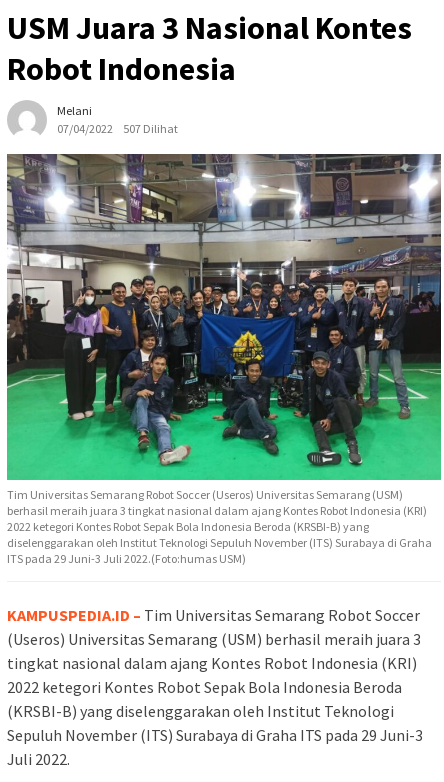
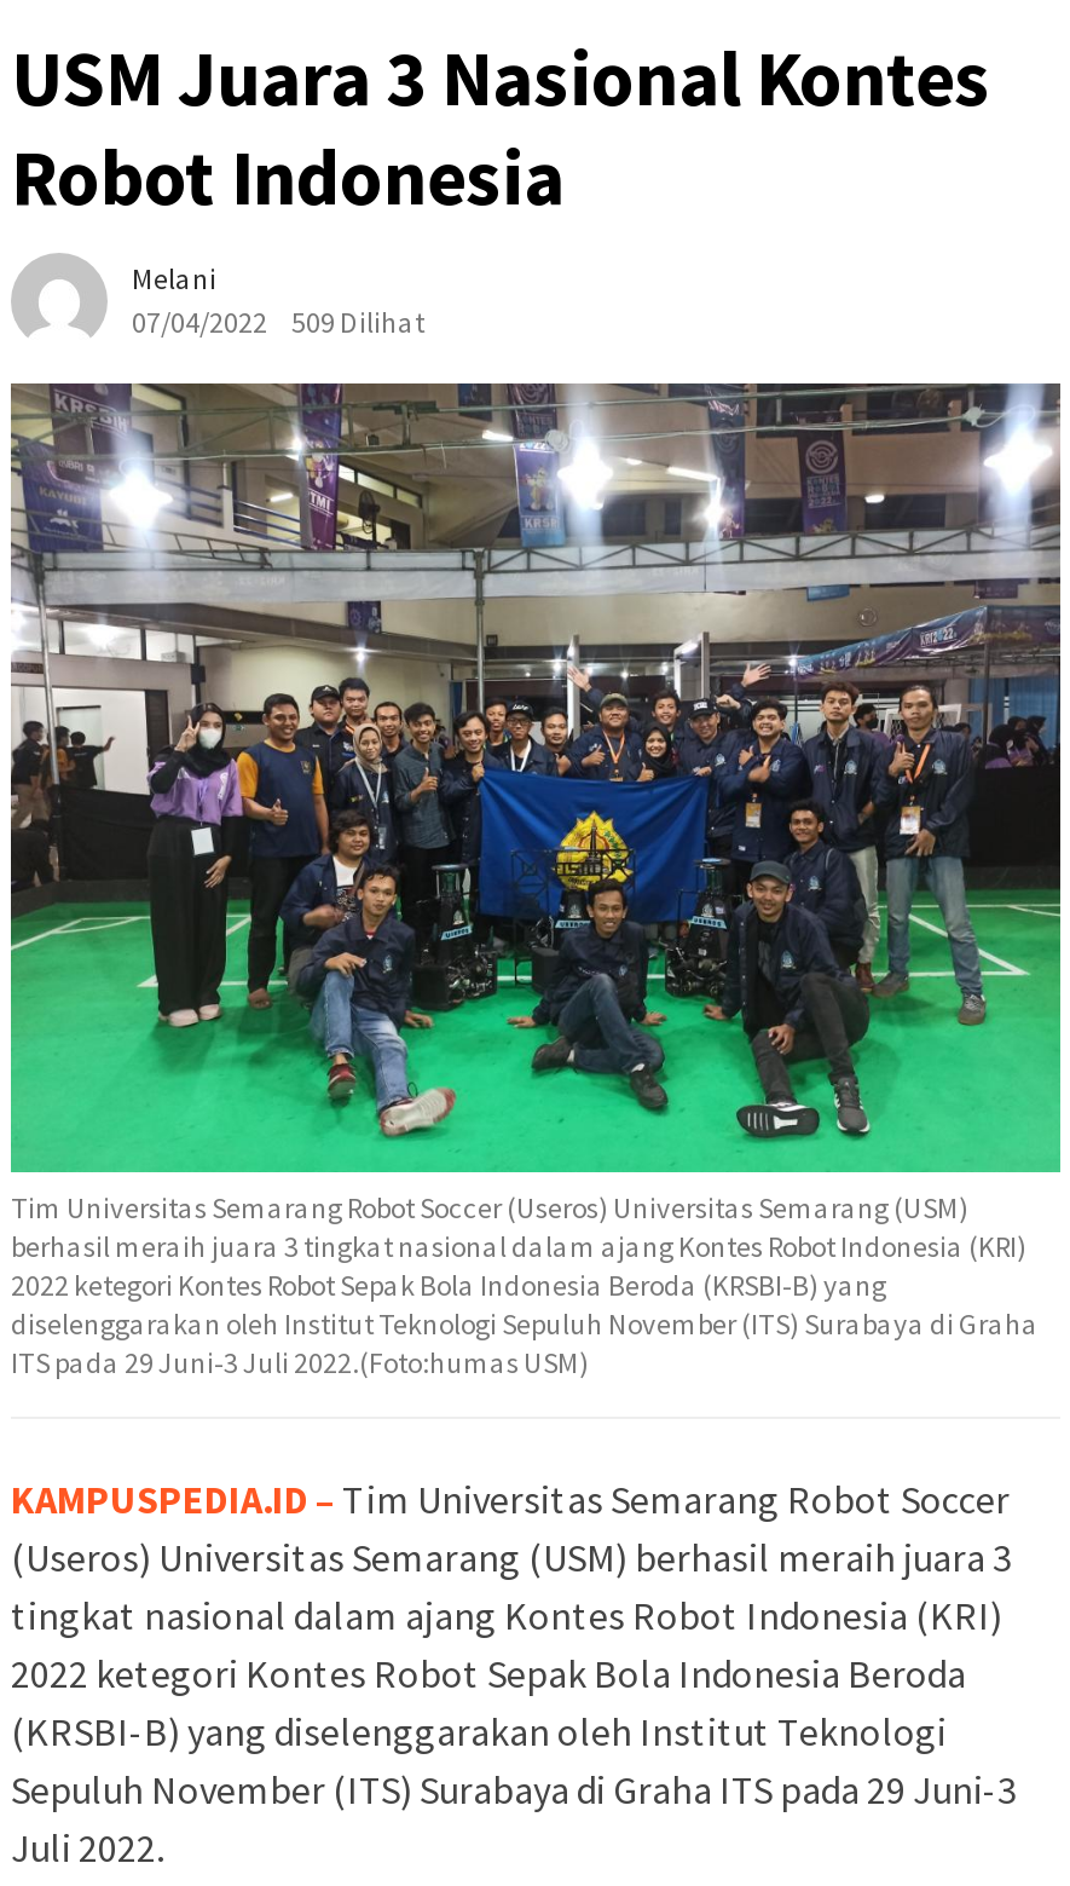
- 07/04/2022 507 Dilihat
+ 07/04/2022 509 Dilihat
